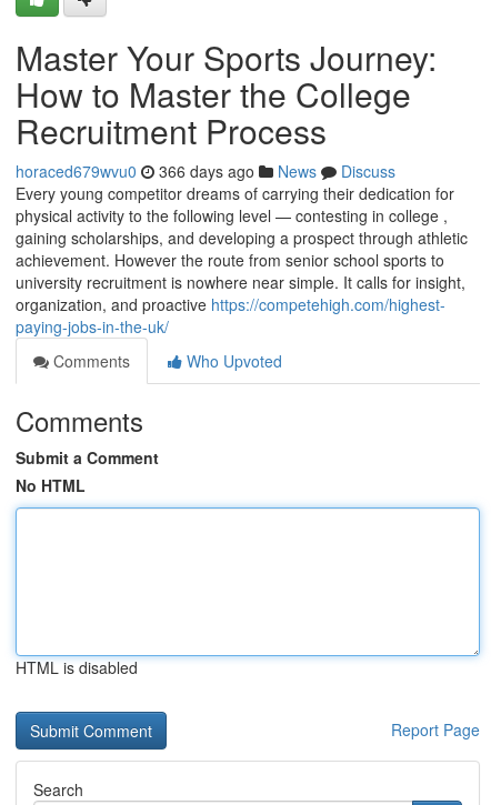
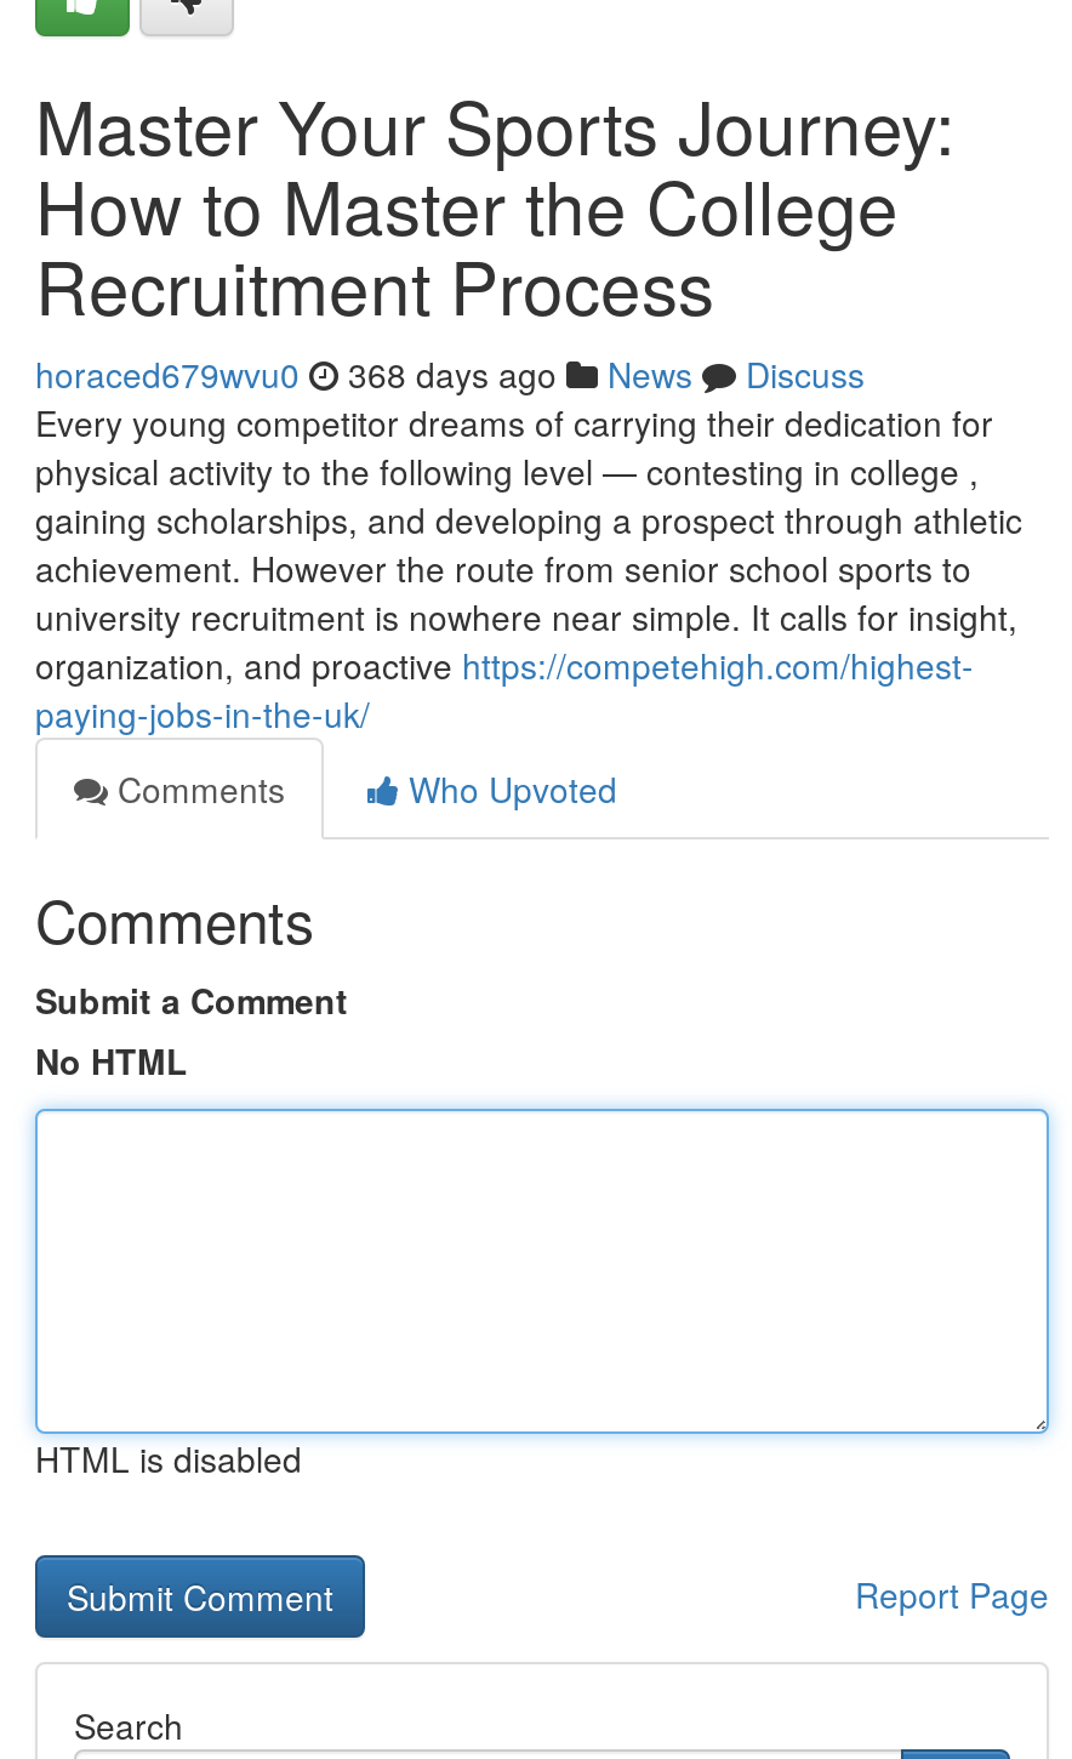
- horaced679wvu0 366 days ago News Discuss
+ horaced679wvu0 368 days ago News Discuss
